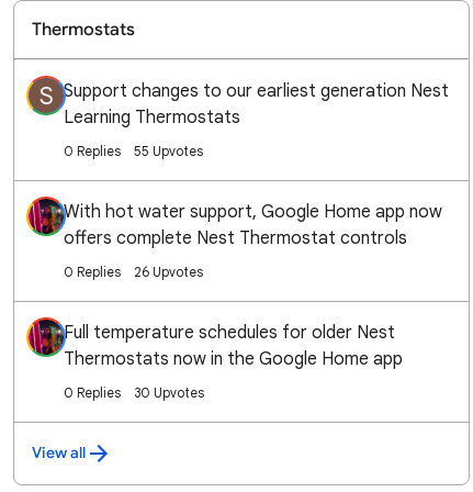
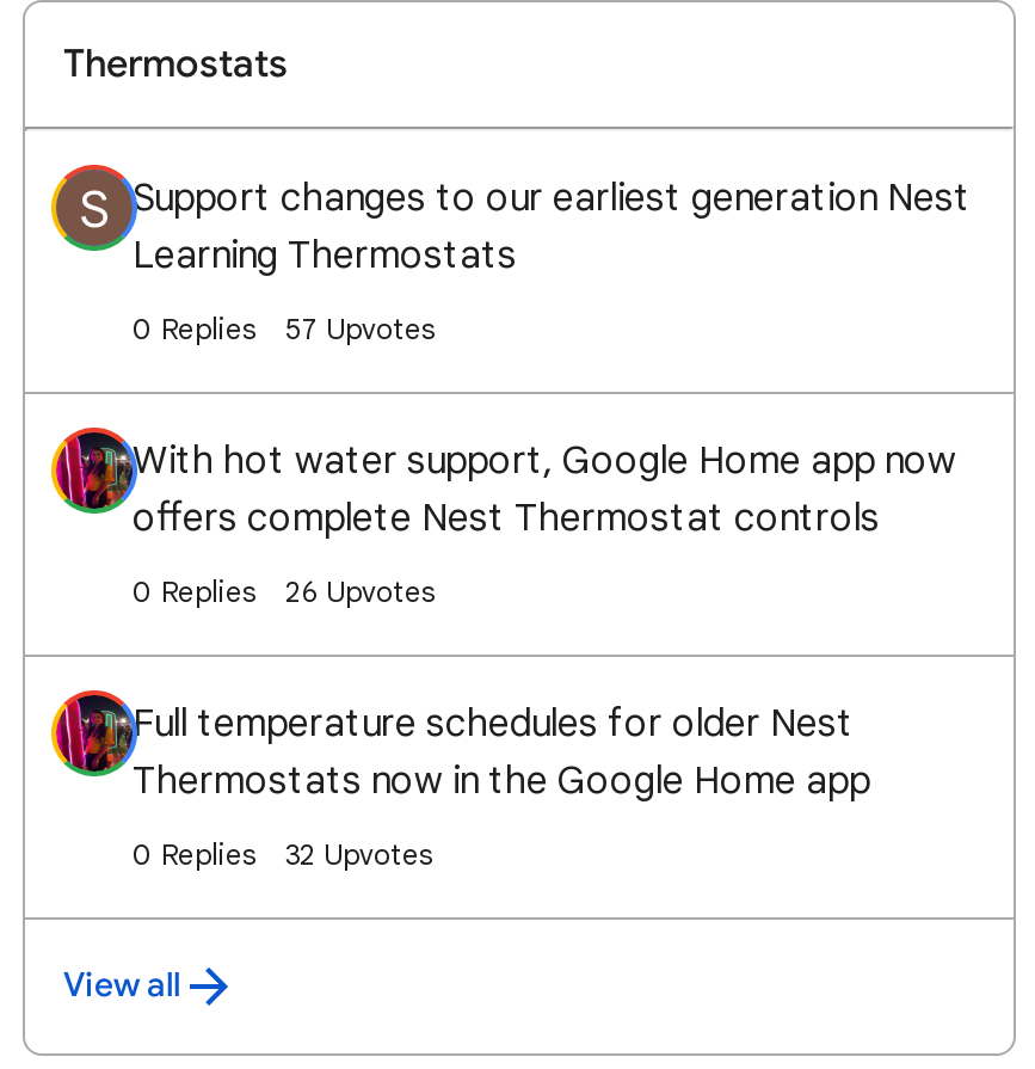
- 55 Upvotes
+ 57 Upvotes

- 30 Upvotes
+ 32 Upvotes
